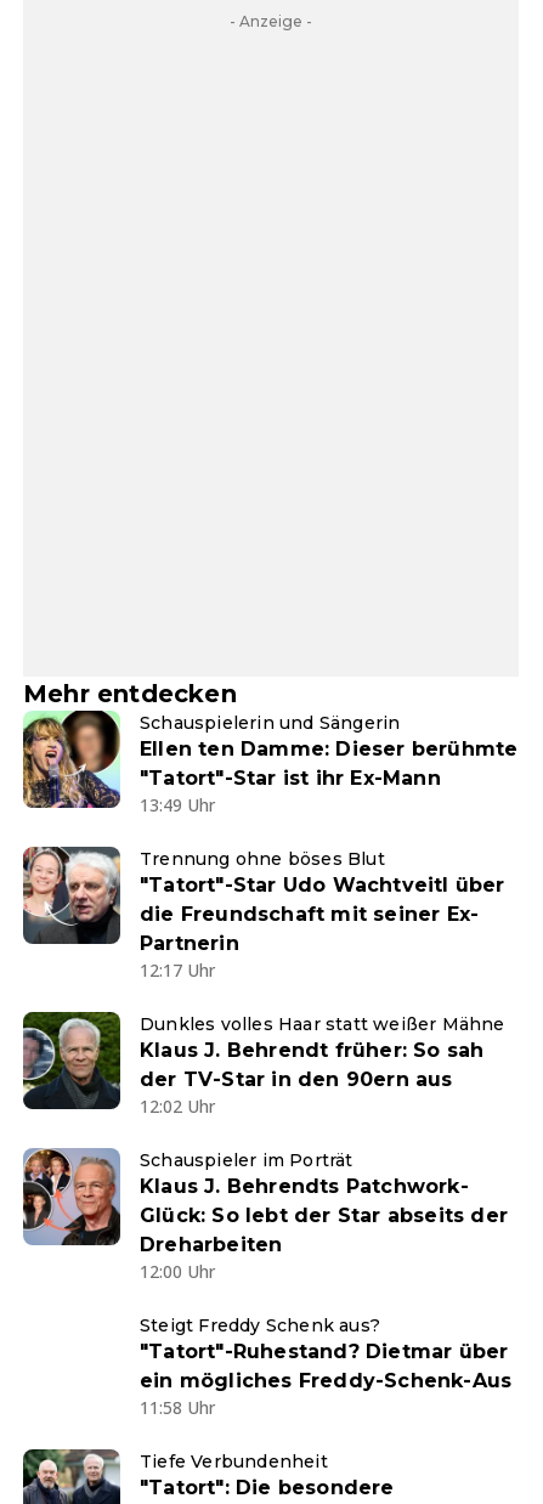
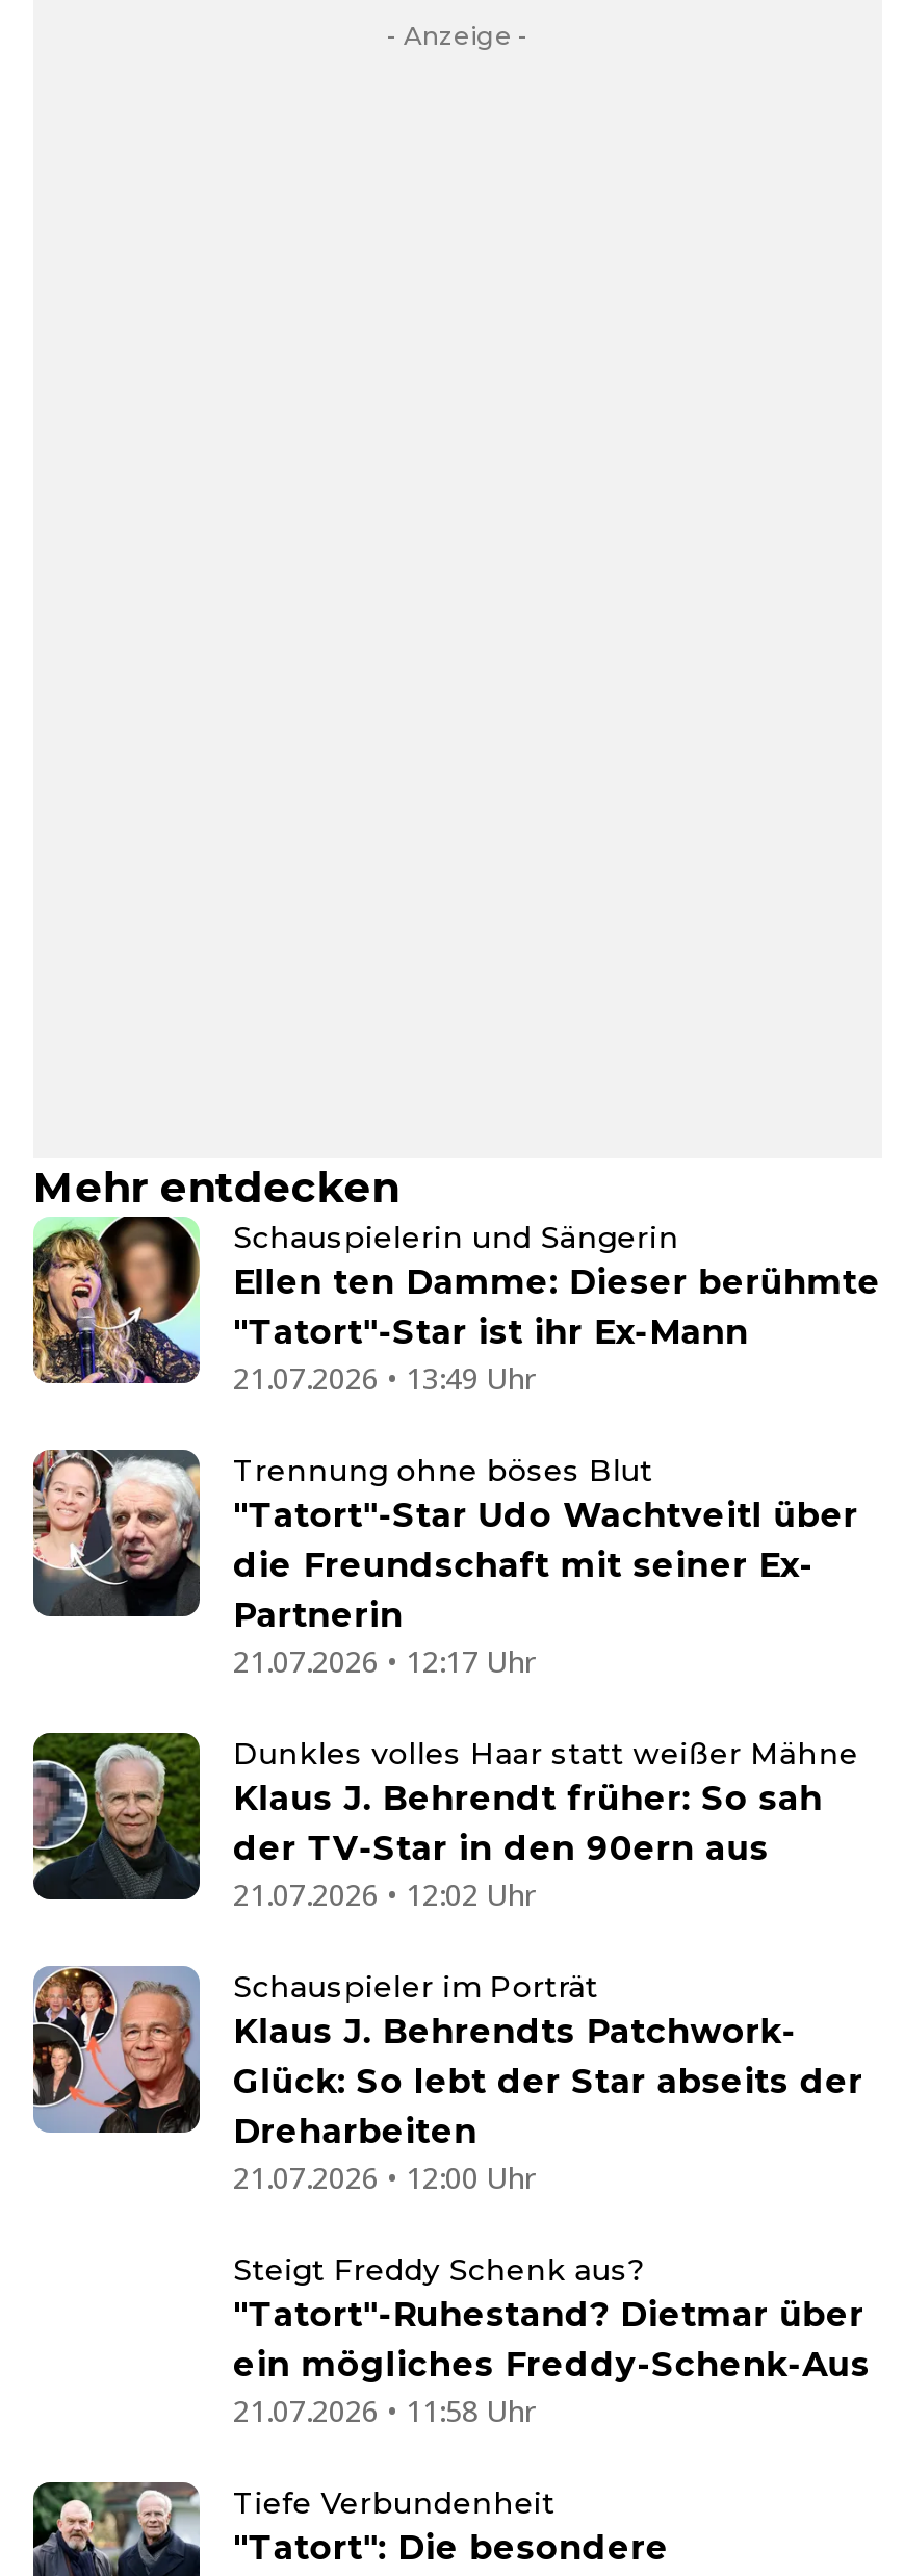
- 13:49 Uhr
+ 21.07.2026 • 13:49 Uhr

- 12:17 Uhr
+ 21.07.2026 • 12:17 Uhr

- 12:02 Uhr
+ 21.07.2026 • 12:02 Uhr

- 12:00 Uhr
+ 21.07.2026 • 12:00 Uhr

- 11:58 Uhr
+ 21.07.2026 • 11:58 Uhr
